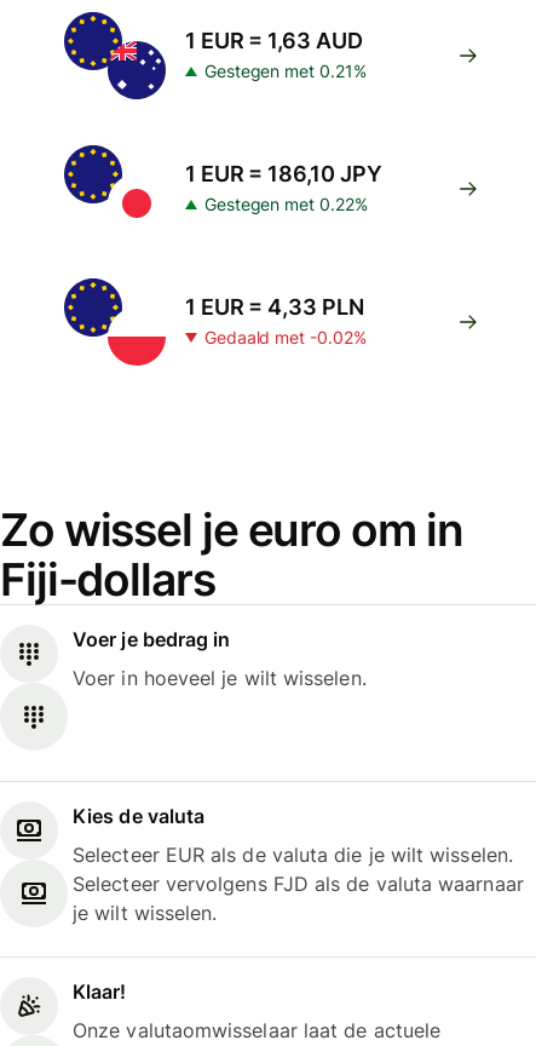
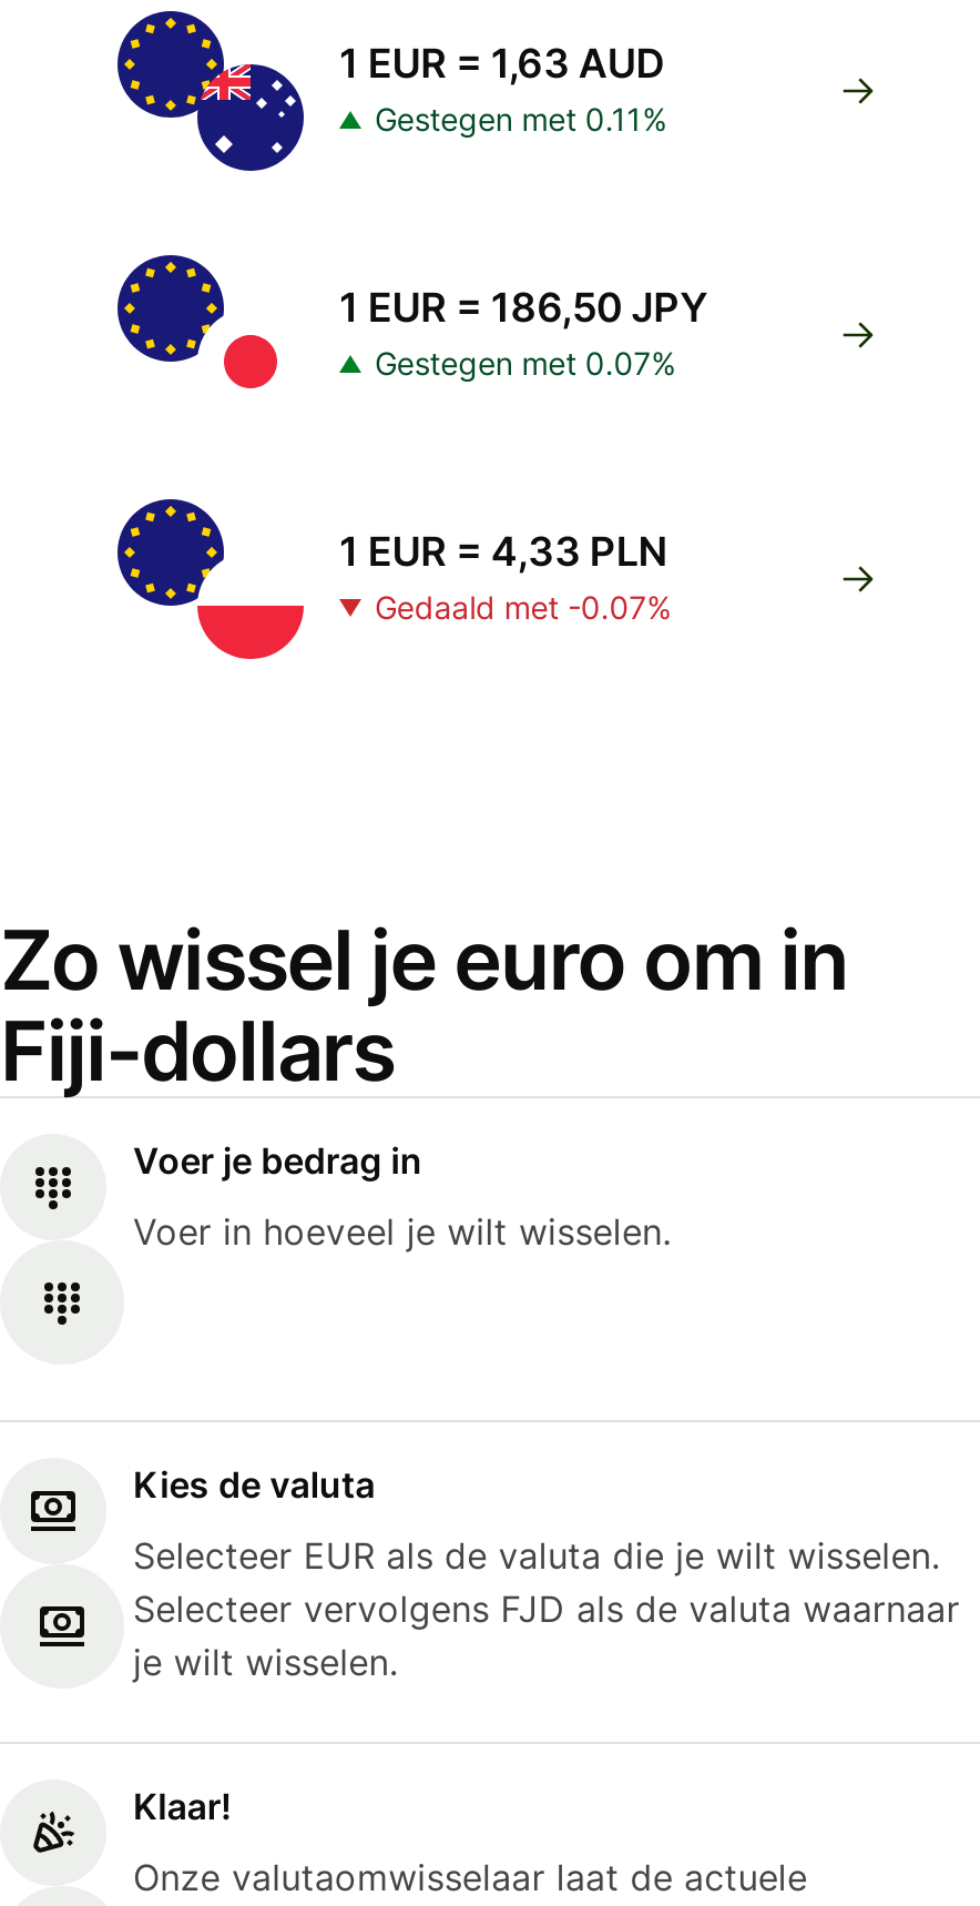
- Gestegen met 0.21%
+ Gestegen met 0.11%

- 1 EUR = 186,10 JPY
+ 1 EUR = 186,50 JPY

- Gestegen met 0.22%
+ Gestegen met 0.07%

- Gedaald met -0.02%
+ Gedaald met -0.07%
